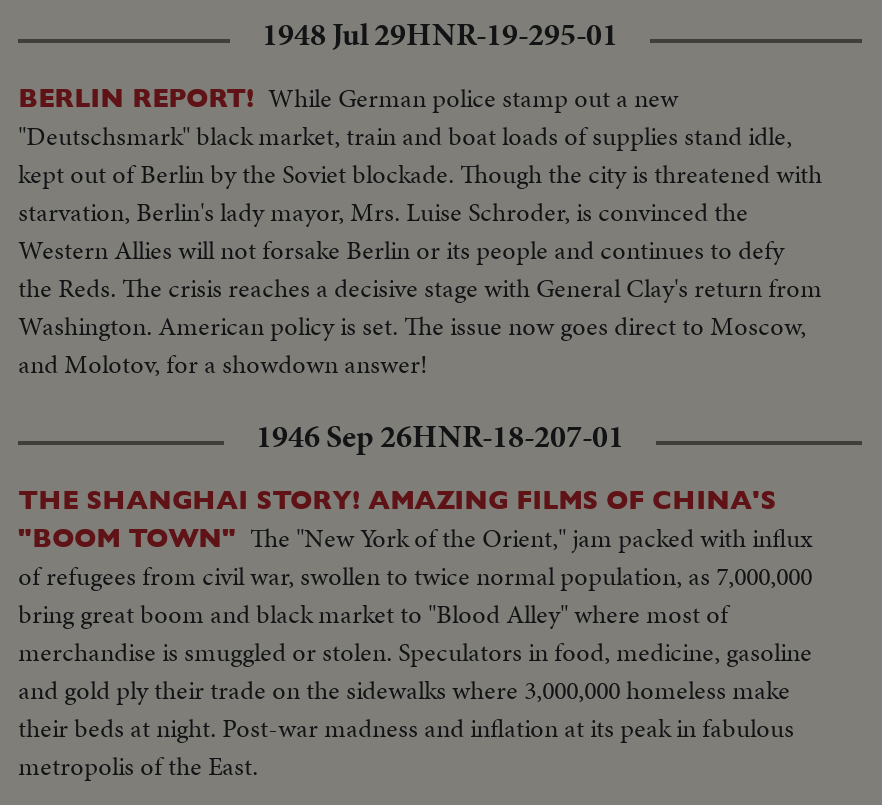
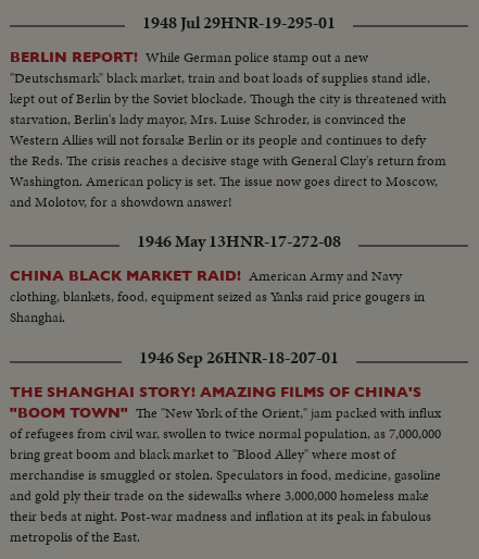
+ 1946 May 13HNR-17-272-08
+ CHINA BLACK MARKET RAID! American Army and Navy
+ clothing, blankets, food, equipment seized as Yanks raid price gougers in
+ Shanghai.
